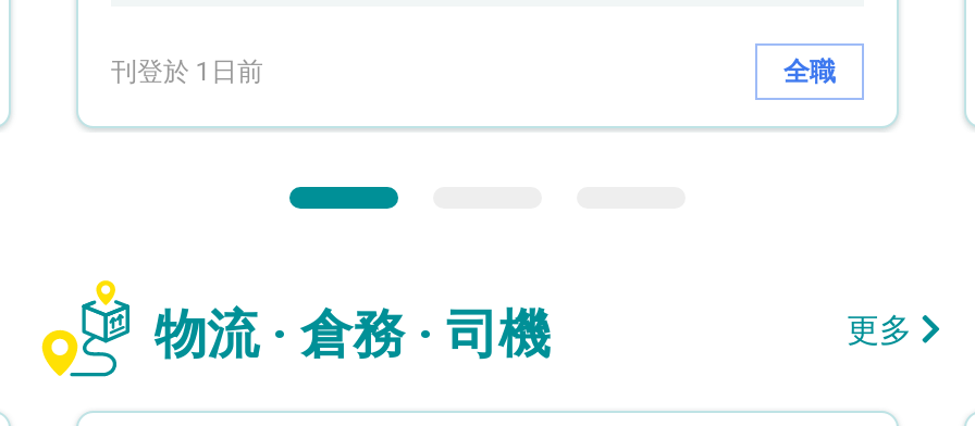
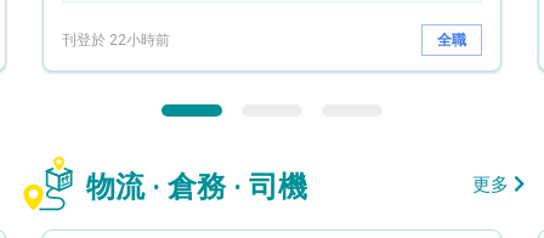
- 刊登於 1日前
+ 刊登於 22小時前
